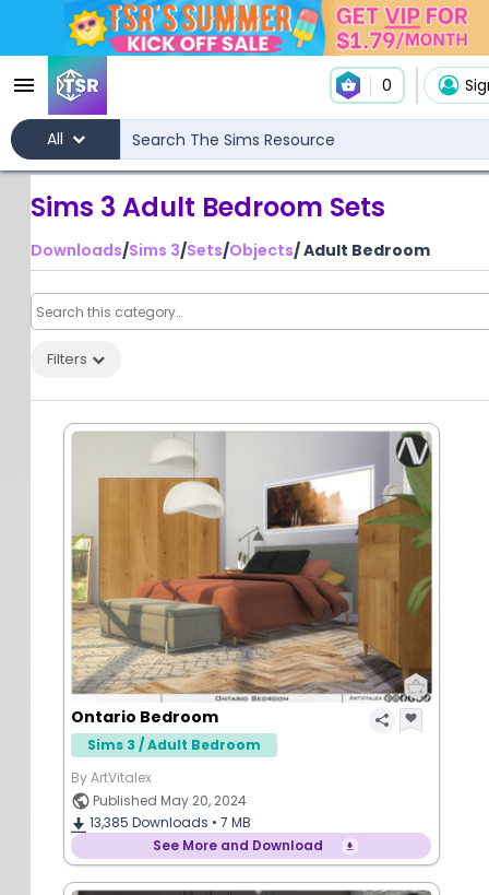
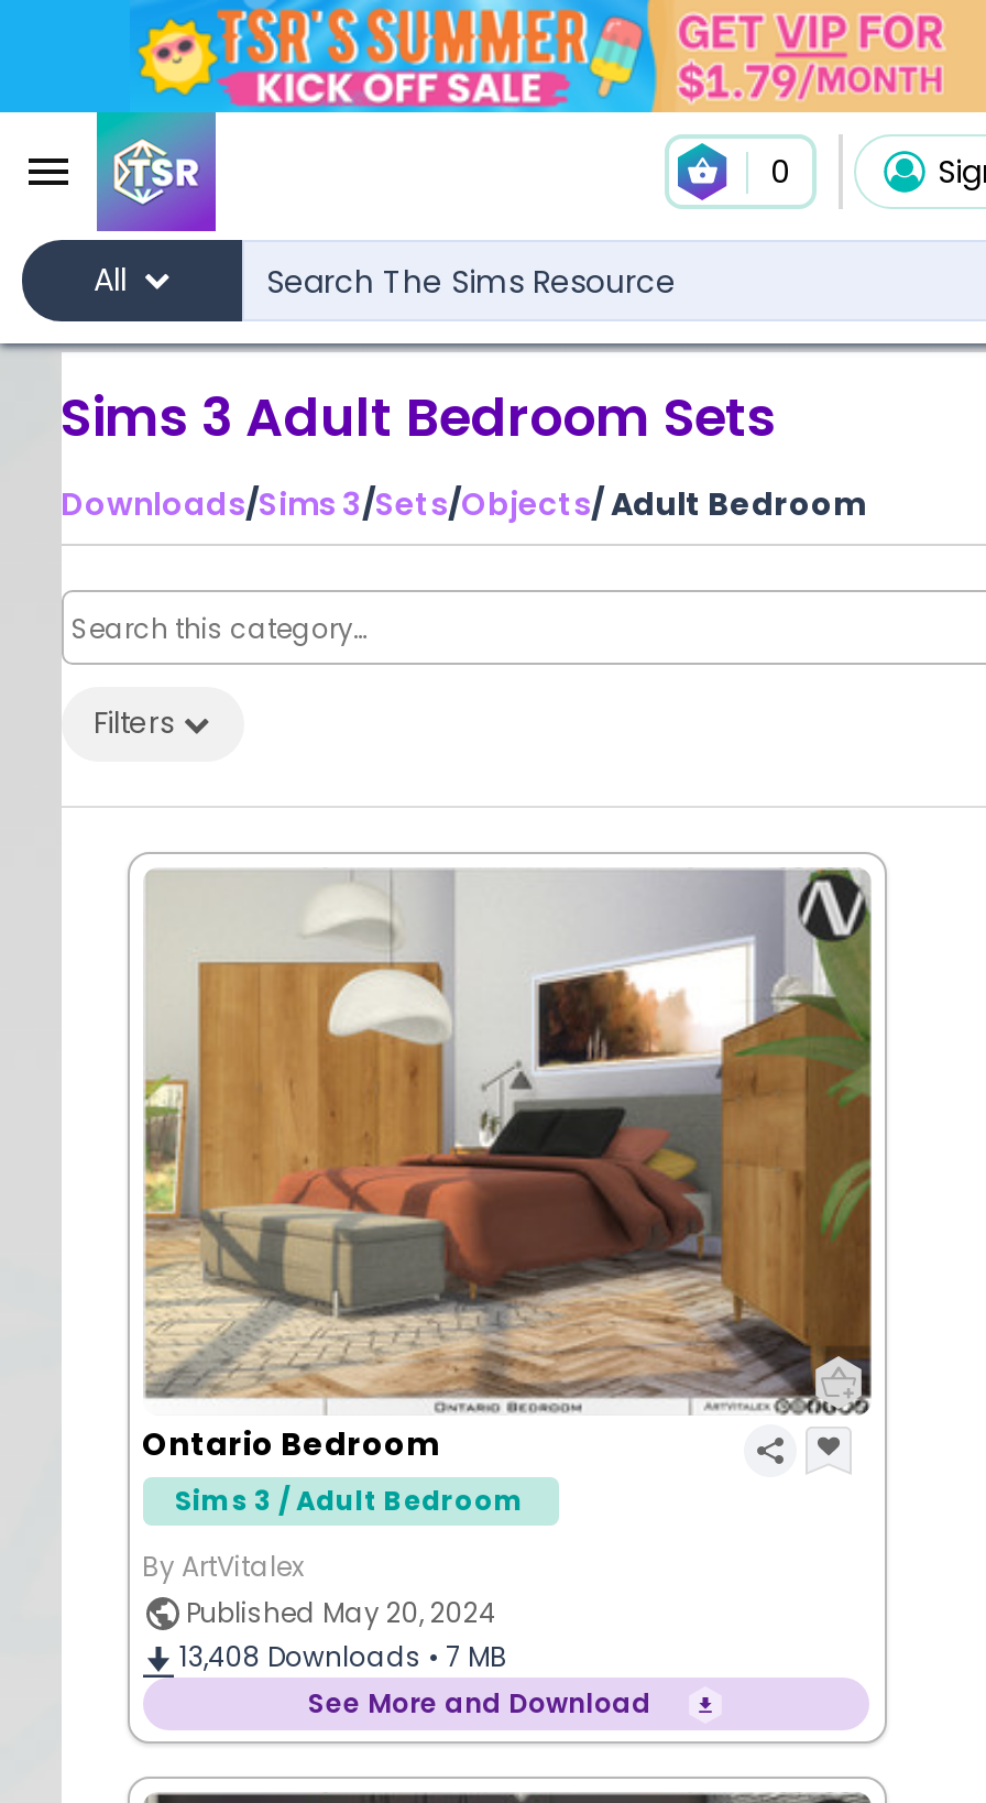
- 13,385 Downloads • 7 MB
+ 13,408 Downloads • 7 MB
